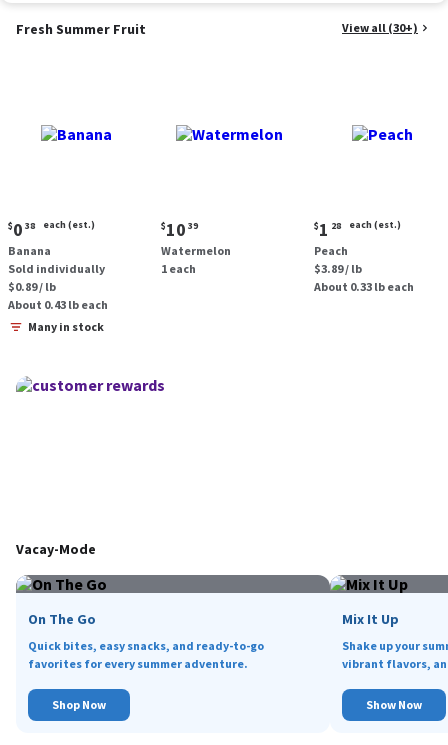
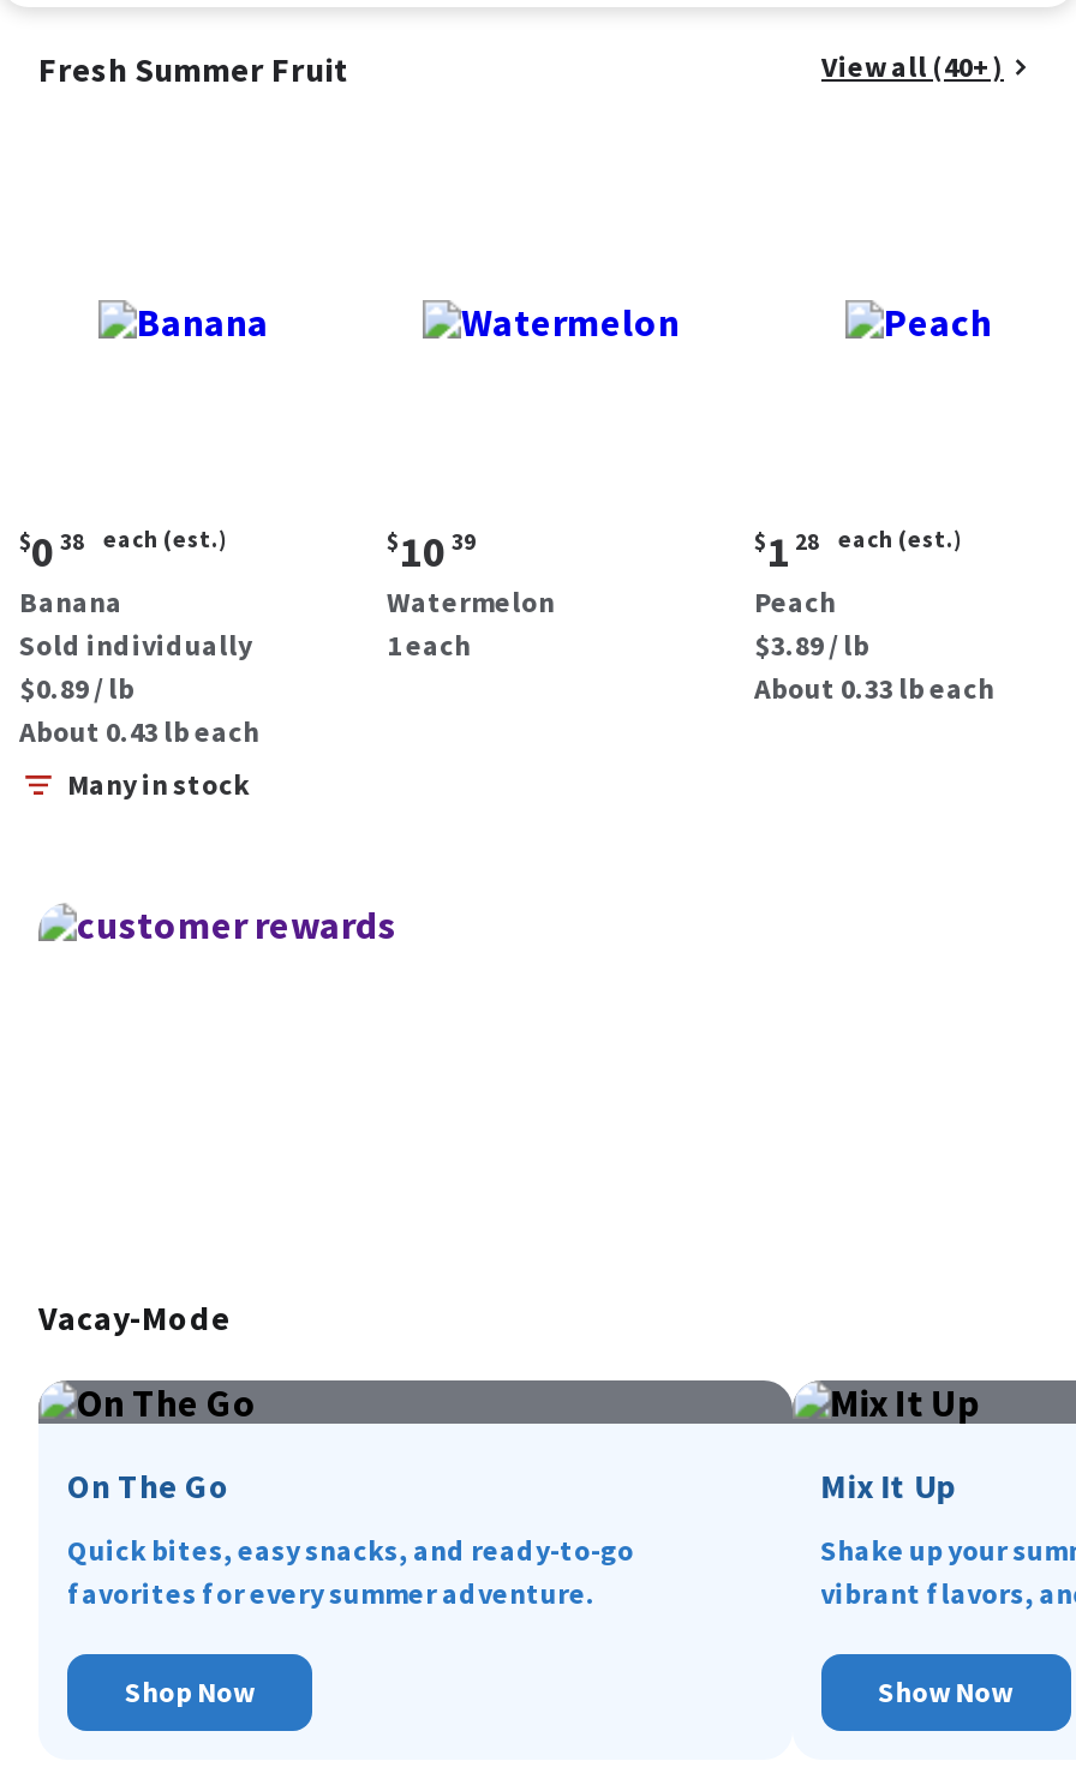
- View all (30+)
+ View all (40+)
